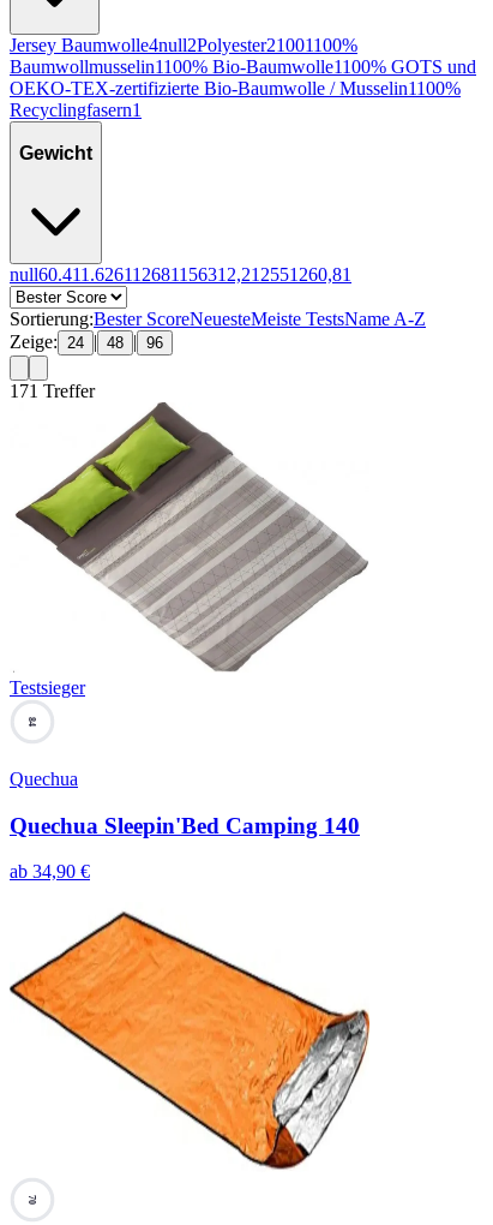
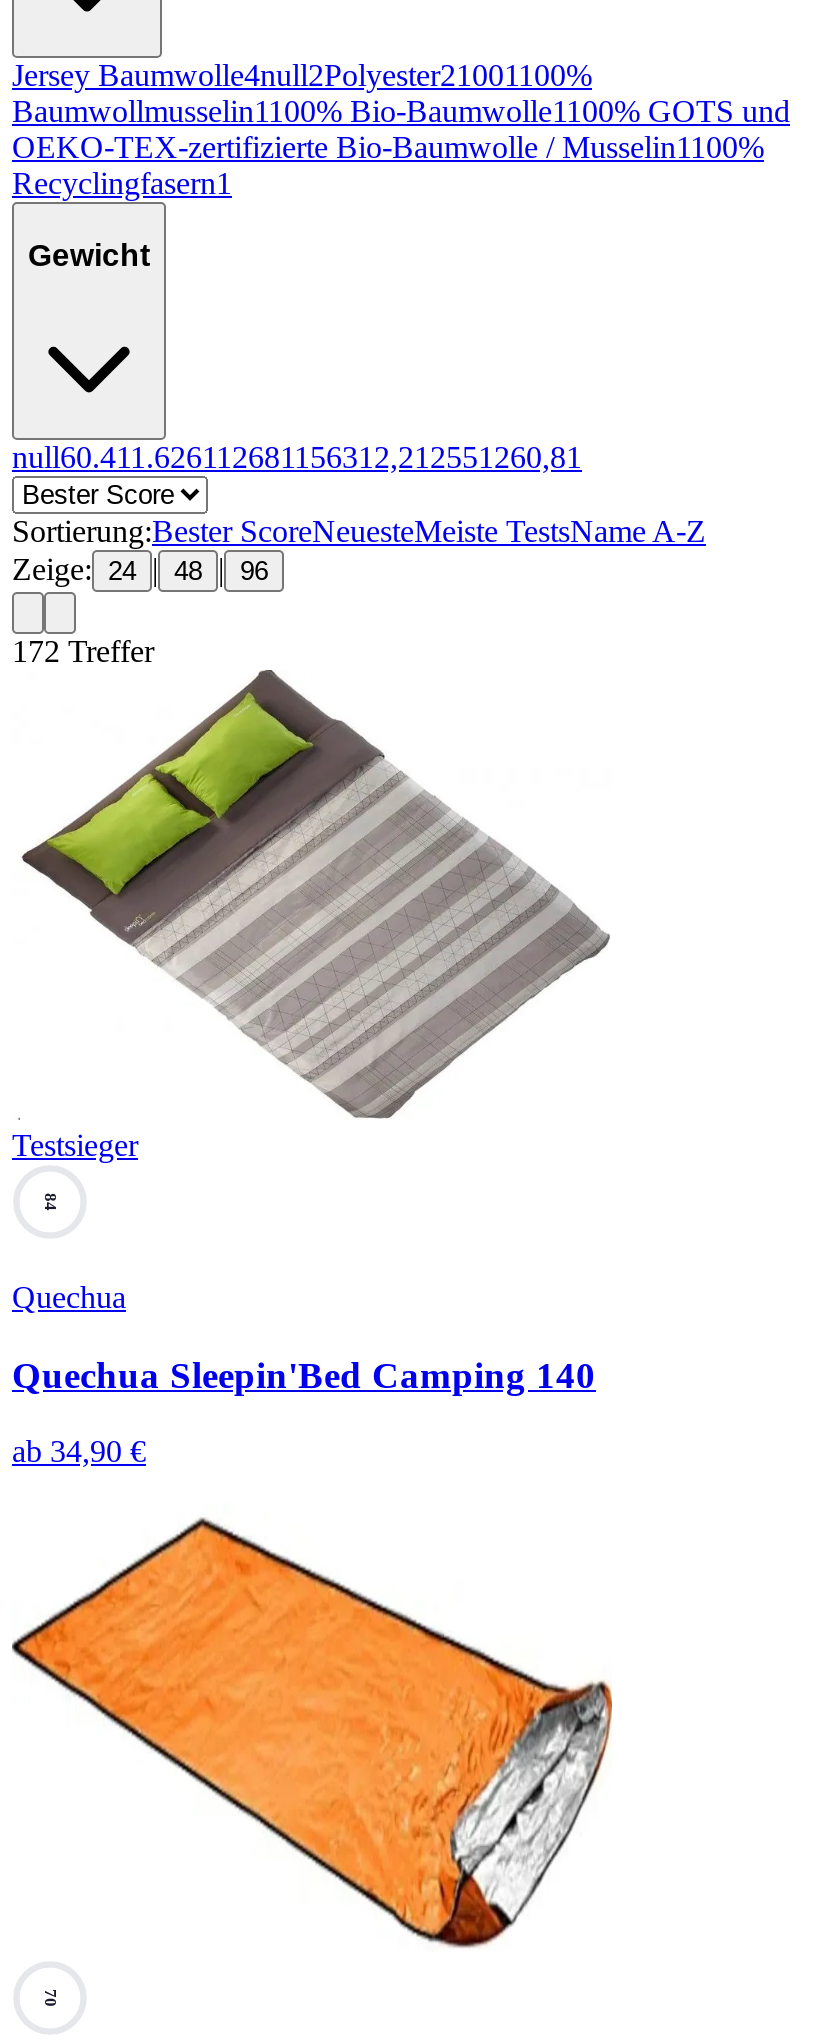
- 171Treffer
+ 172Treffer
